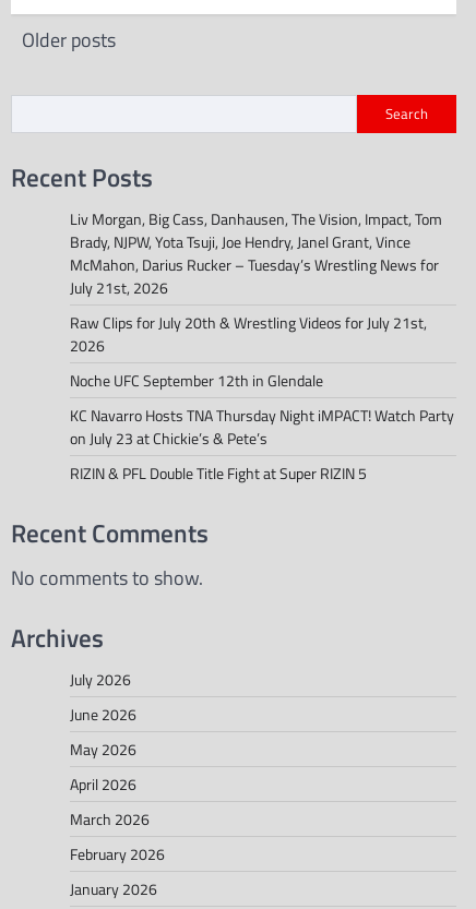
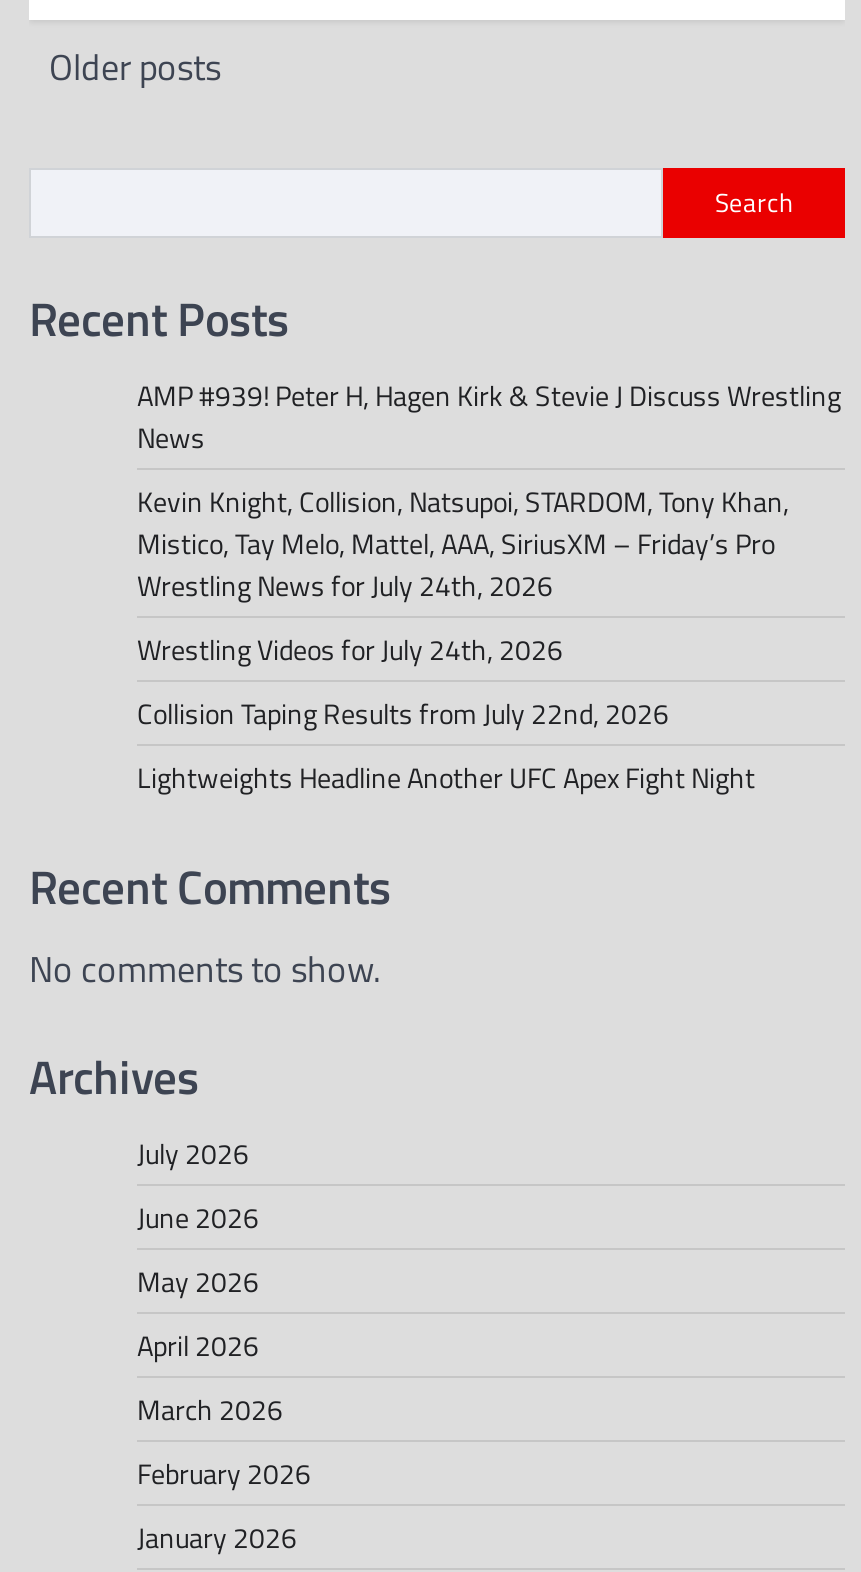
- Liv Morgan, Big Cass, Danhausen, The Vision, Impact, Tom
- Brady, NJPW, Yota Tsuji, Joe Hendry, Janel Grant, Vince
- McMahon, Darius Rucker – Tuesday’s Wrestling News for
- July 21st, 2026
+ AMP #939! Peter H, Hagen Kirk & Stevie J Discuss Wrestling
+ News

- Raw Clips for July 20th & Wrestling Videos for July 21st,
- 2026
+ Kevin Knight, Collision, Natsupoi, STARDOM, Tony Khan,
+ Mistico, Tay Melo, Mattel, AAA, SiriusXM – Friday’s Pro
+ Wrestling News for July 24th, 2026

- Noche UFC September 12th in Glendale
+ Wrestling Videos for July 24th, 2026

- KC Navarro Hosts TNA Thursday Night iMPACT! Watch Party
- on July 23 at Chickie’s & Pete’s
+ Collision Taping Results from July 22nd, 2026

- RIZIN & PFL Double Title Fight at Super RIZIN 5
+ Lightweights Headline Another UFC Apex Fight Night
